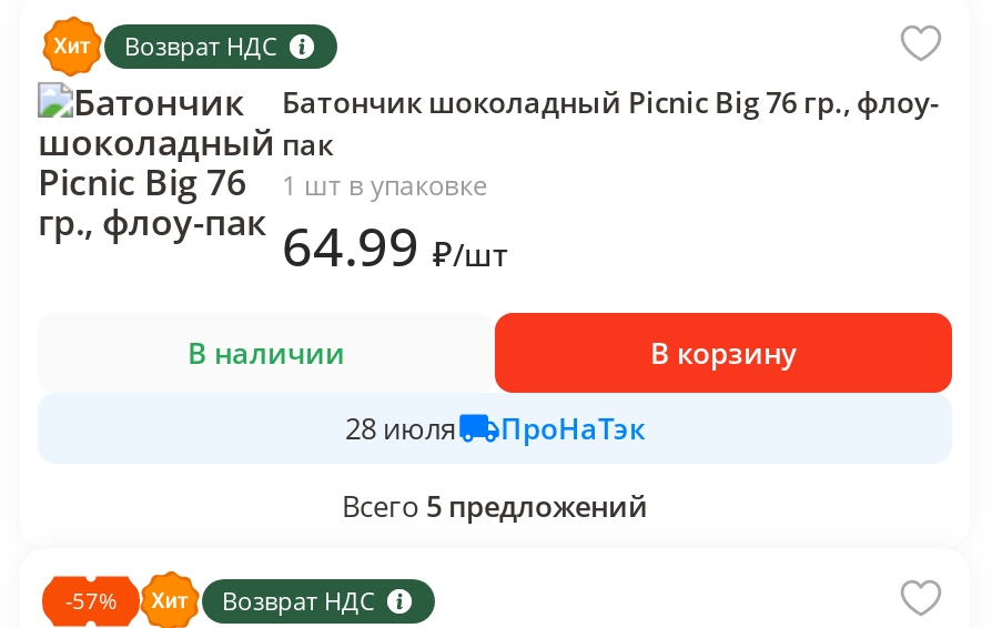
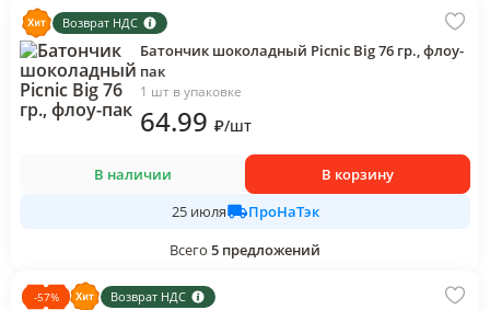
- 28 июля ПроНаТэк
+ 25 июля ПроНаТэк
